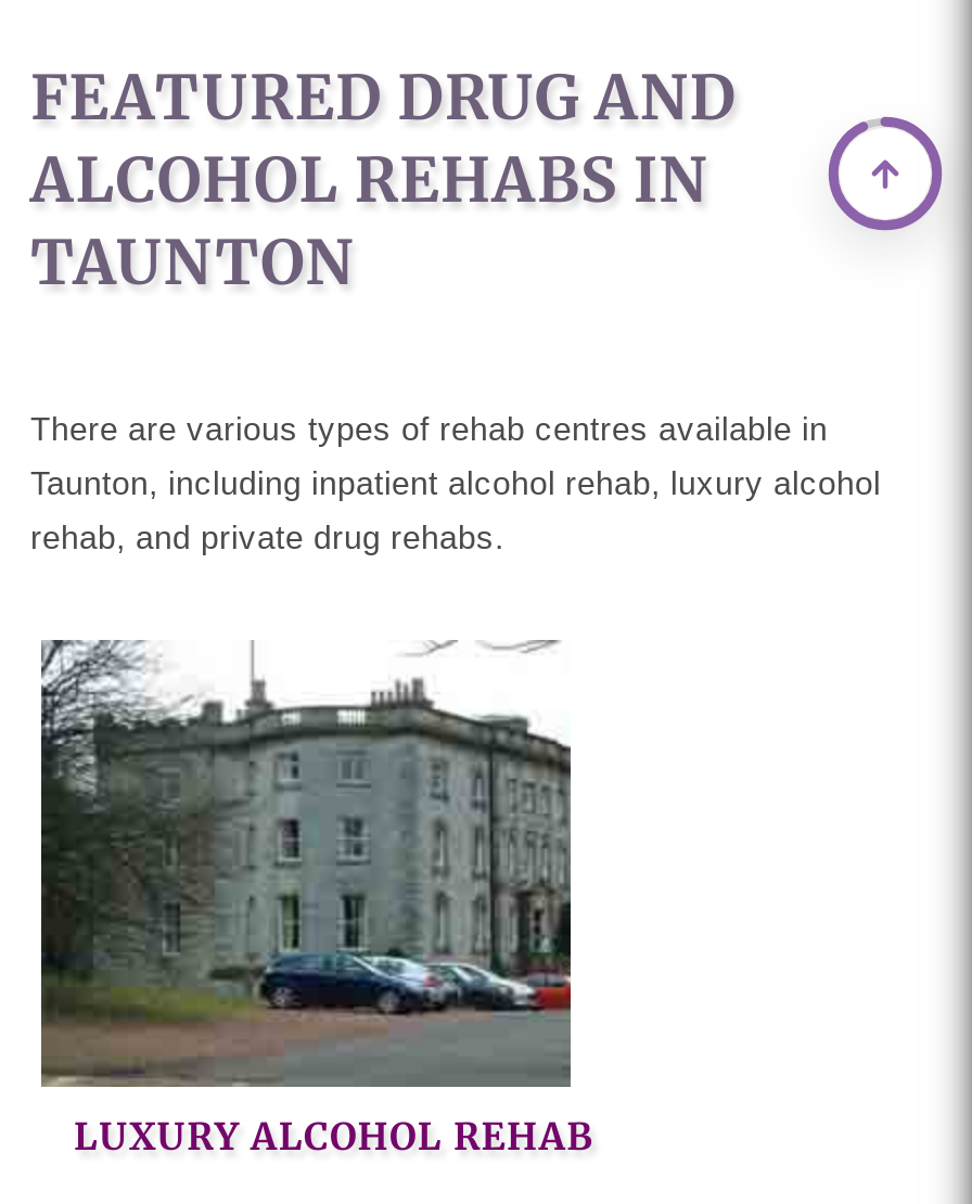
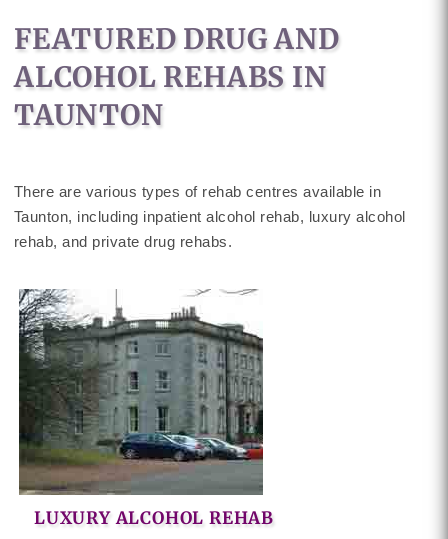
- [image]
